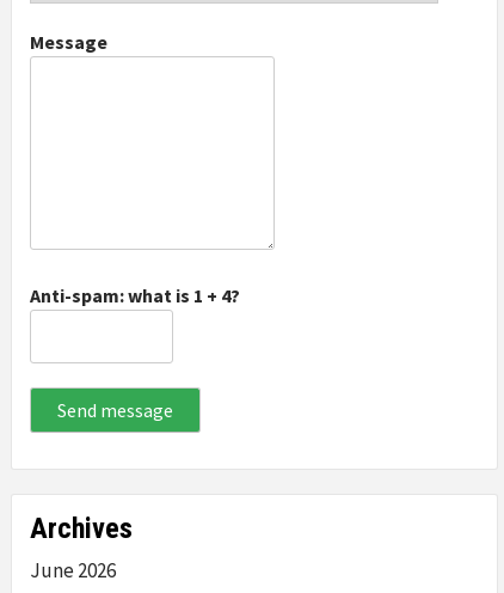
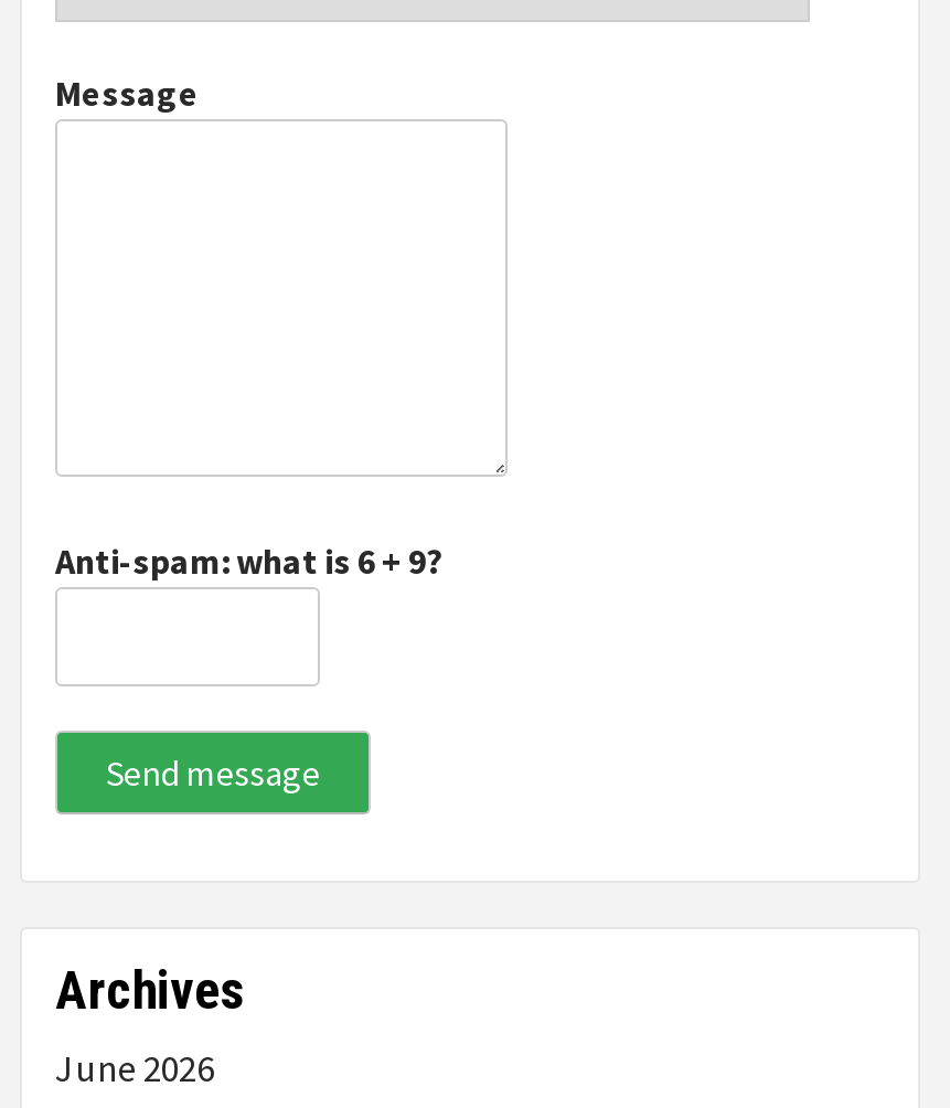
- Anti-spam: what is 1 + 4?
+ Anti-spam: what is 6 + 9?
